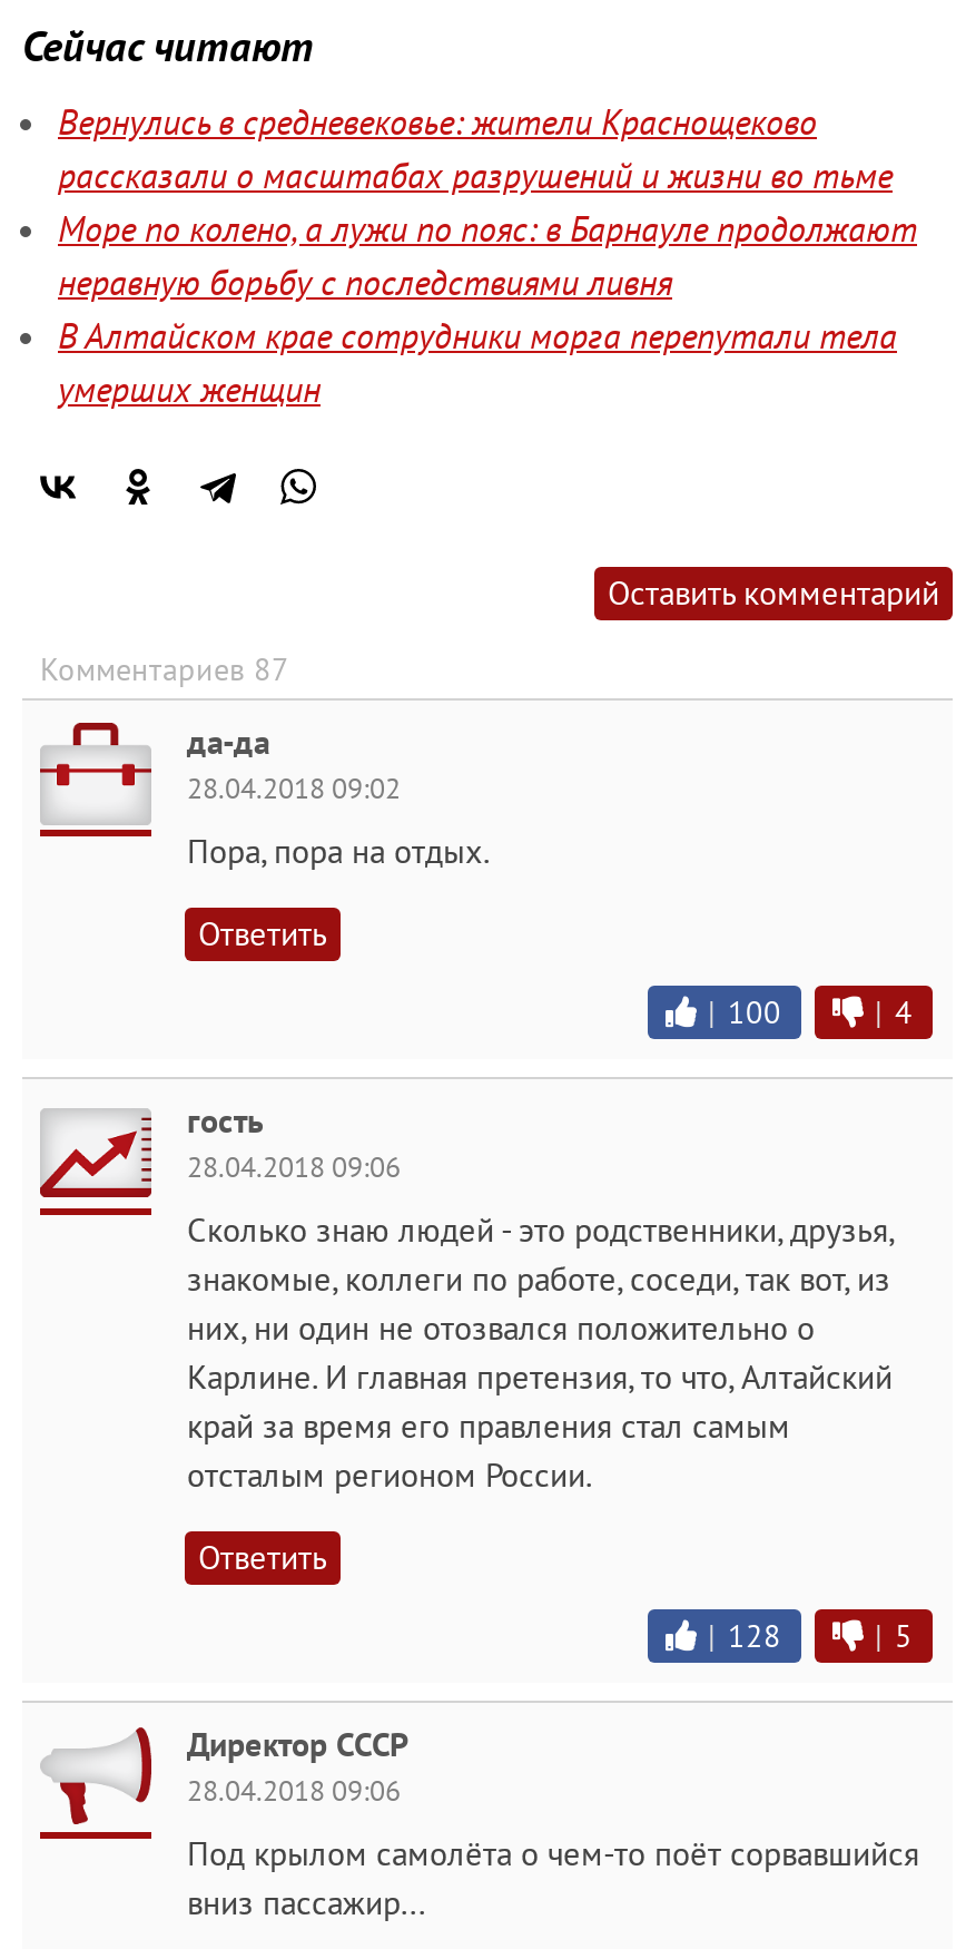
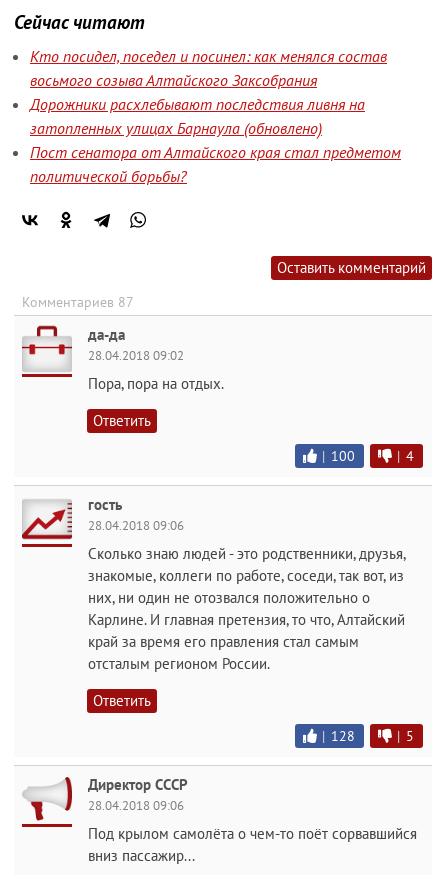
- Вернулись в средневековье: жители Краснощеково
- рассказали о масштабах разрушений и жизни во тьме
- Море по колено, а лужи по пояс: в Барнауле продолжают
- неравную борьбу с последствиями ливня
- В Алтайском крае сотрудники морга перепутали тела
- умерших женщин
+ Кто посидел, поседел и посинел: как менялся состав
+ восьмого созыва Алтайского Заксобрания
+ Дорожники расхлебывают последствия ливня на
+ затопленных улицах Барнаула (обновлено)
+ Пост сенатора от Алтайского края стал предметом
+ политической борьбы?
